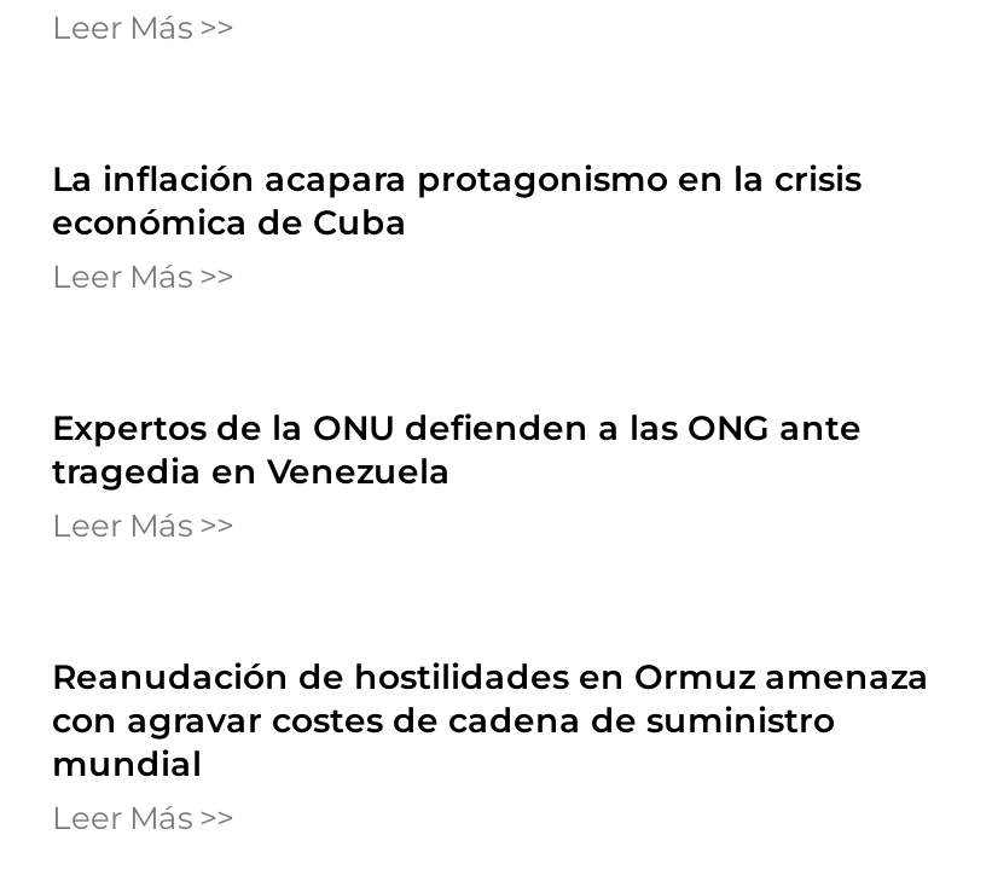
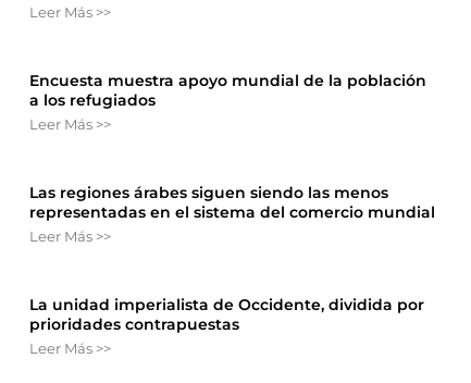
- La inflación acapara protagonismo en la crisis
- económica de Cuba
+ Encuesta muestra apoyo mundial de la población
+ a los refugiados

- Expertos de la ONU defienden a las ONG ante
- tragedia en Venezuela
+ Las regiones árabes siguen siendo las menos
+ representadas en el sistema del comercio mundial

- Reanudación de hostilidades en Ormuz amenaza
- con agravar costes de cadena de suministro
- mundial
+ La unidad imperialista de Occidente, dividida por
+ prioridades contrapuestas
